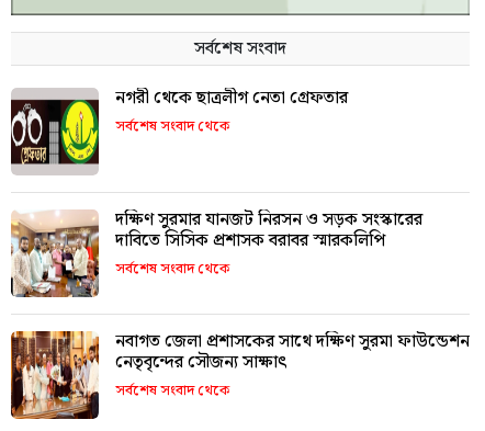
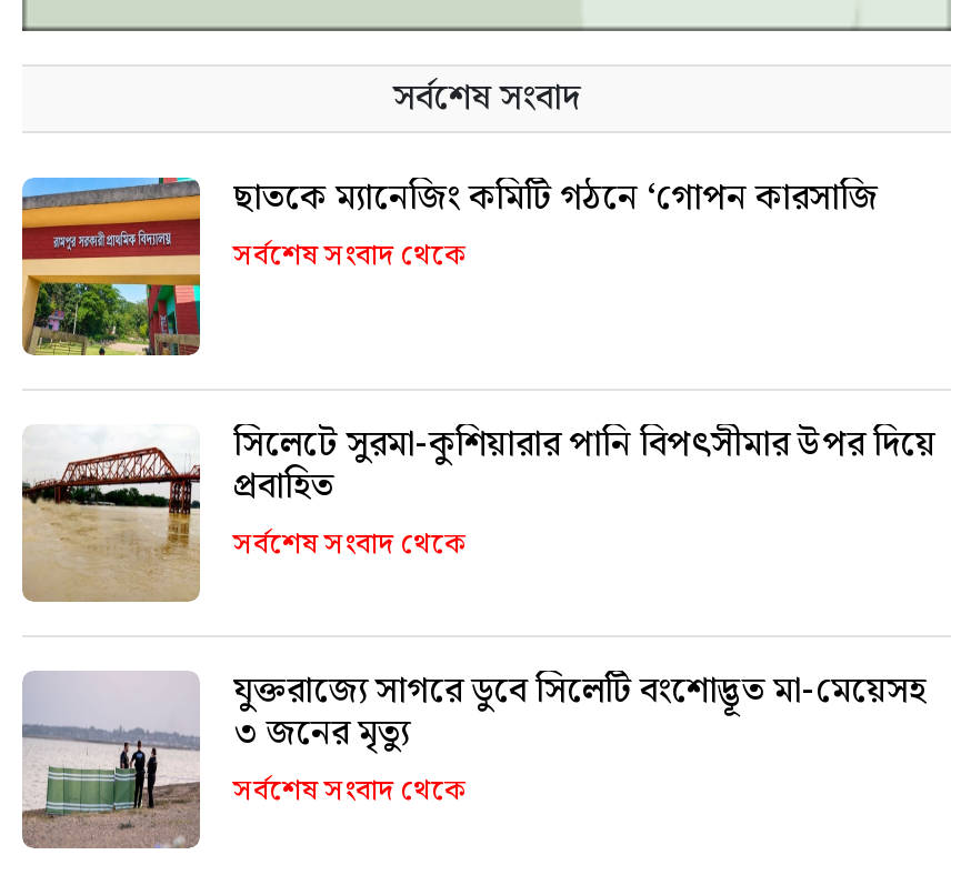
- [image]
- নগরী থেকে ছাত্রলীগ নেতা গ্রেফতার
+ [image]
+ ছাতকে ম্যানেজিং কমিটি গঠনে ‘গোপন কারসাজি

- [image]
- দক্ষিণ সুরমার যানজট নিরসন ও সড়ক সংস্কারের
- দাবিতে সিসিক প্রশাসক বরাবর স্মারকলিপি
+ [image]
+ সিলেটে সুরমা-কুশিয়ারার পানি বিপৎসীমার উপর দিয়ে
+ প্রবাহিত

- [image]
- নবাগত জেলা প্রশাসকের সাথে দক্ষিণ সুরমা ফাউন্ডেশন
- নেতৃবৃন্দের সৌজন্য সাক্ষাৎ
+ [image]
+ যুক্তরাজ্যে সাগরে ডুবে সিলেটি বংশোদ্ভূত মা-মেয়েসহ
+ ৩ জনের মৃত্যু
